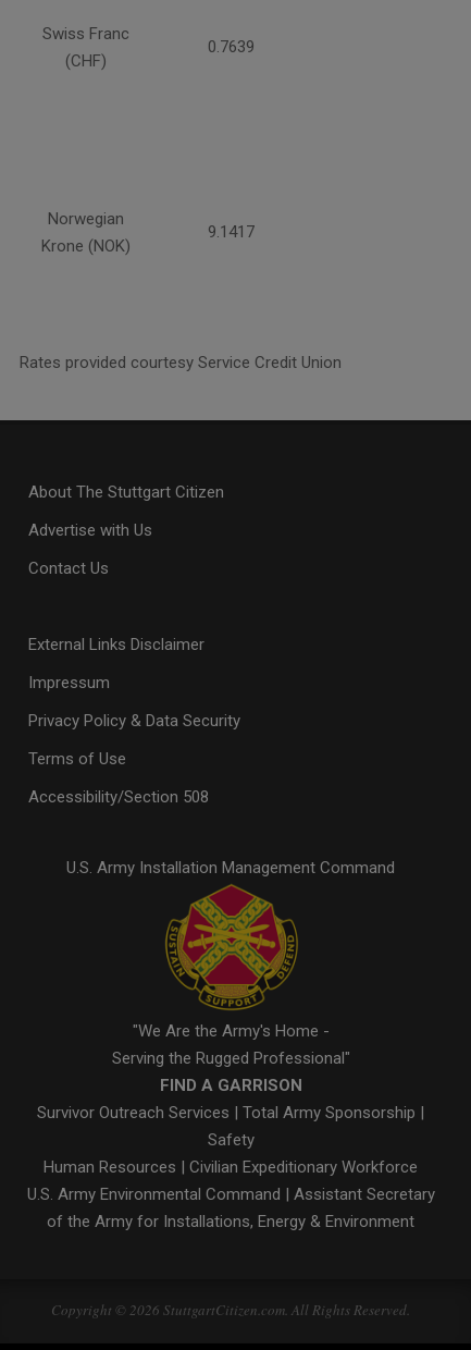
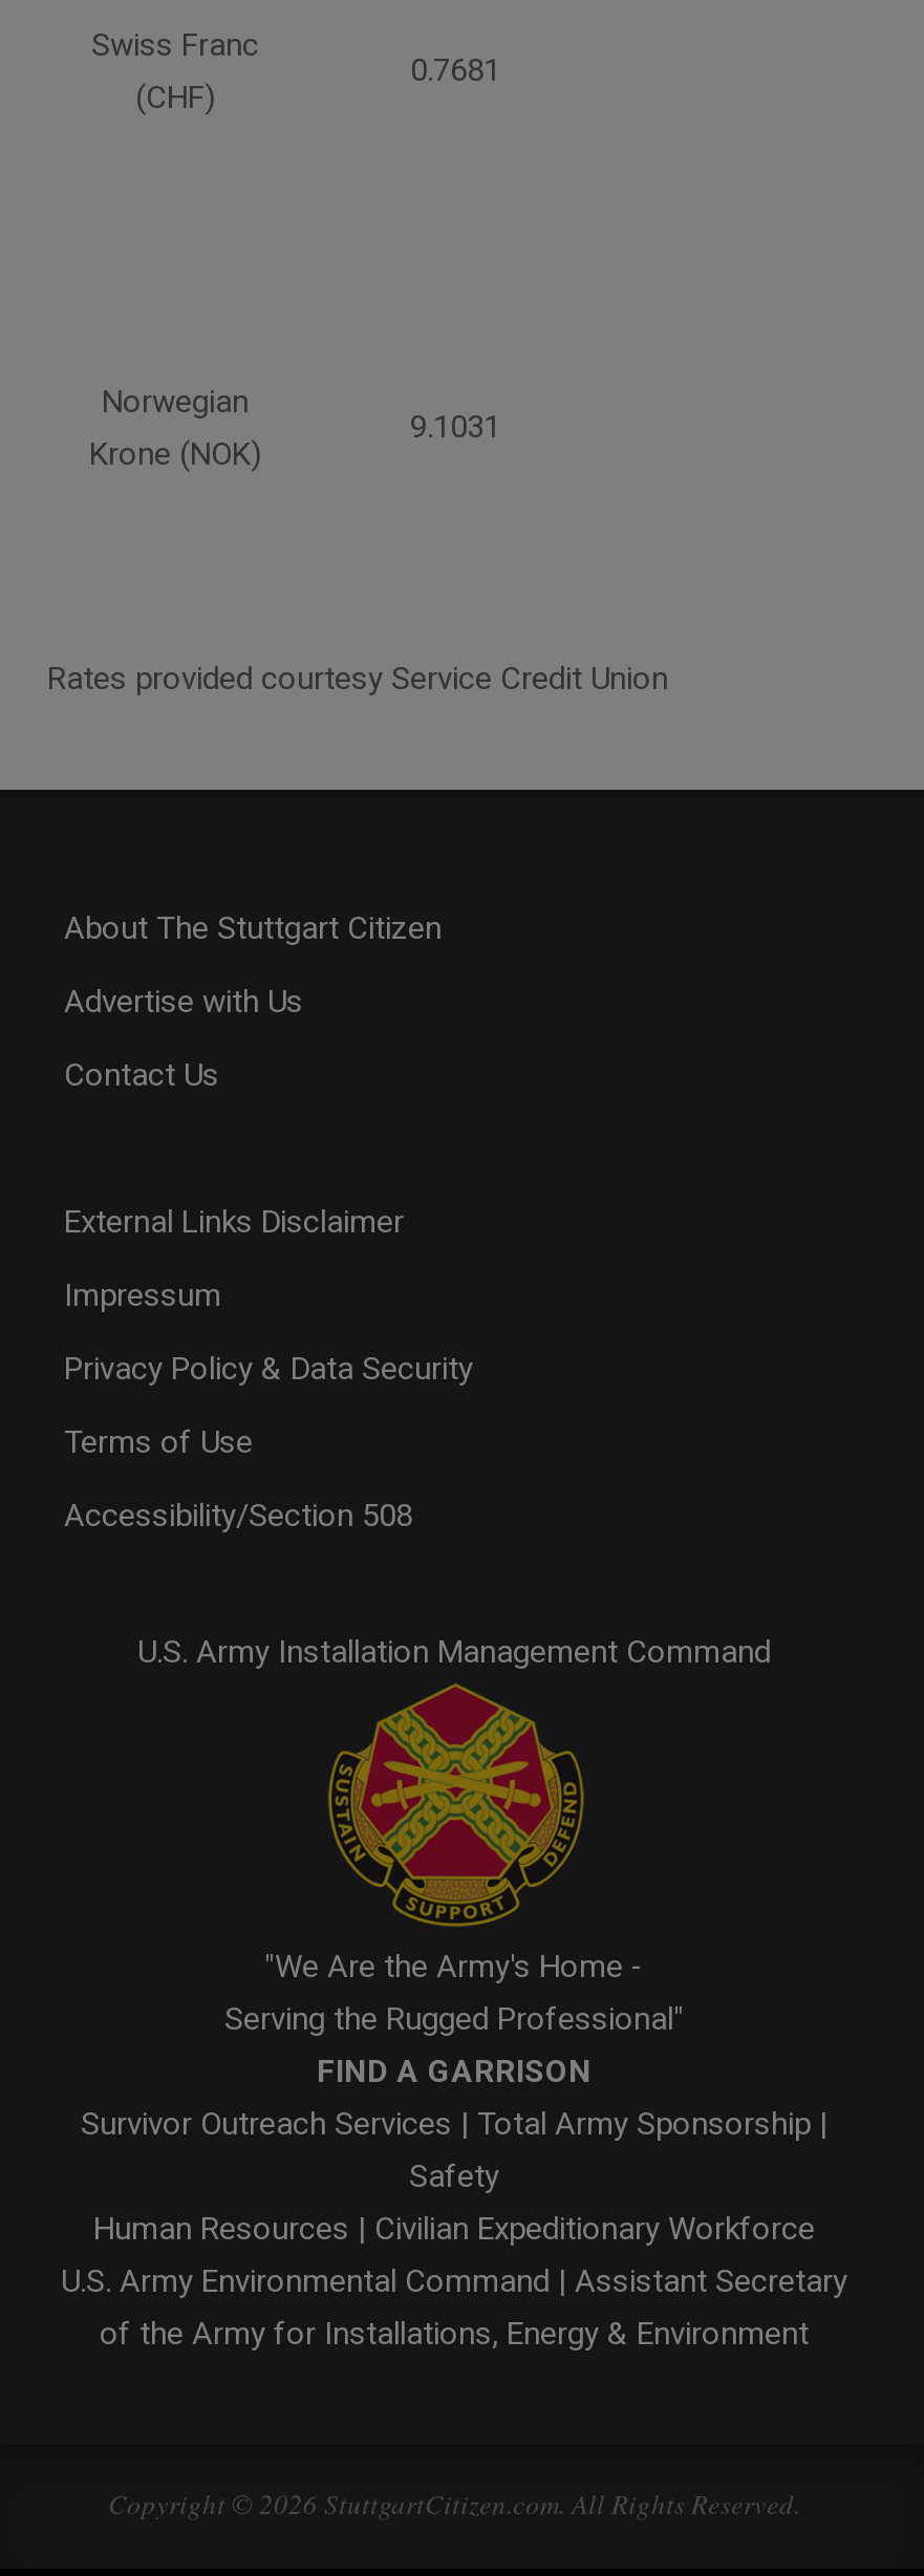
- 0.7639
+ 0.7681

- 9.1417
+ 9.1031
